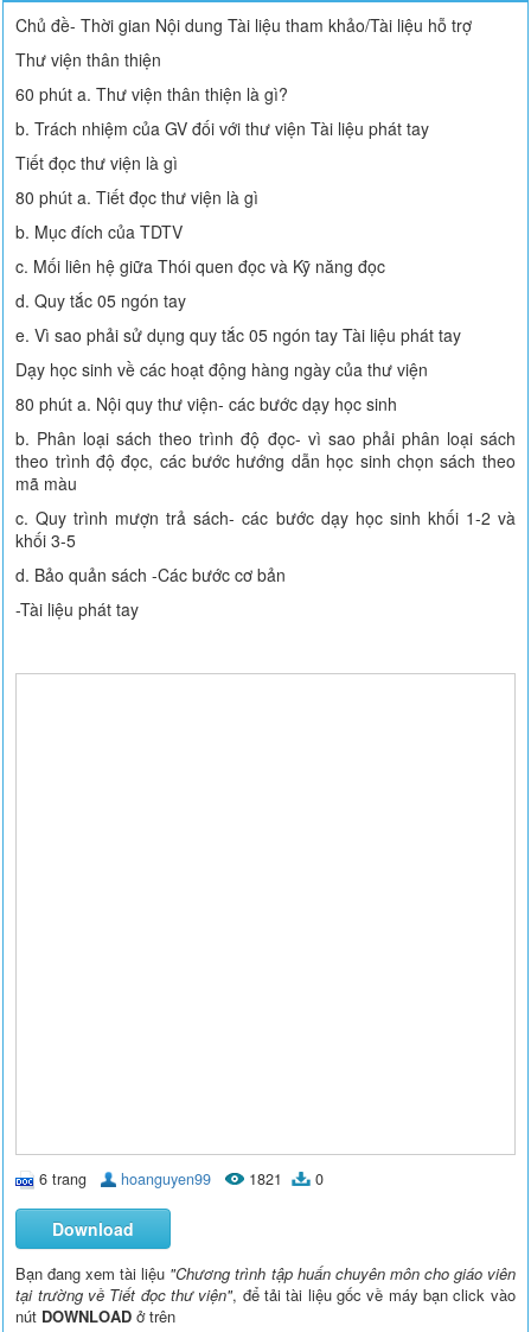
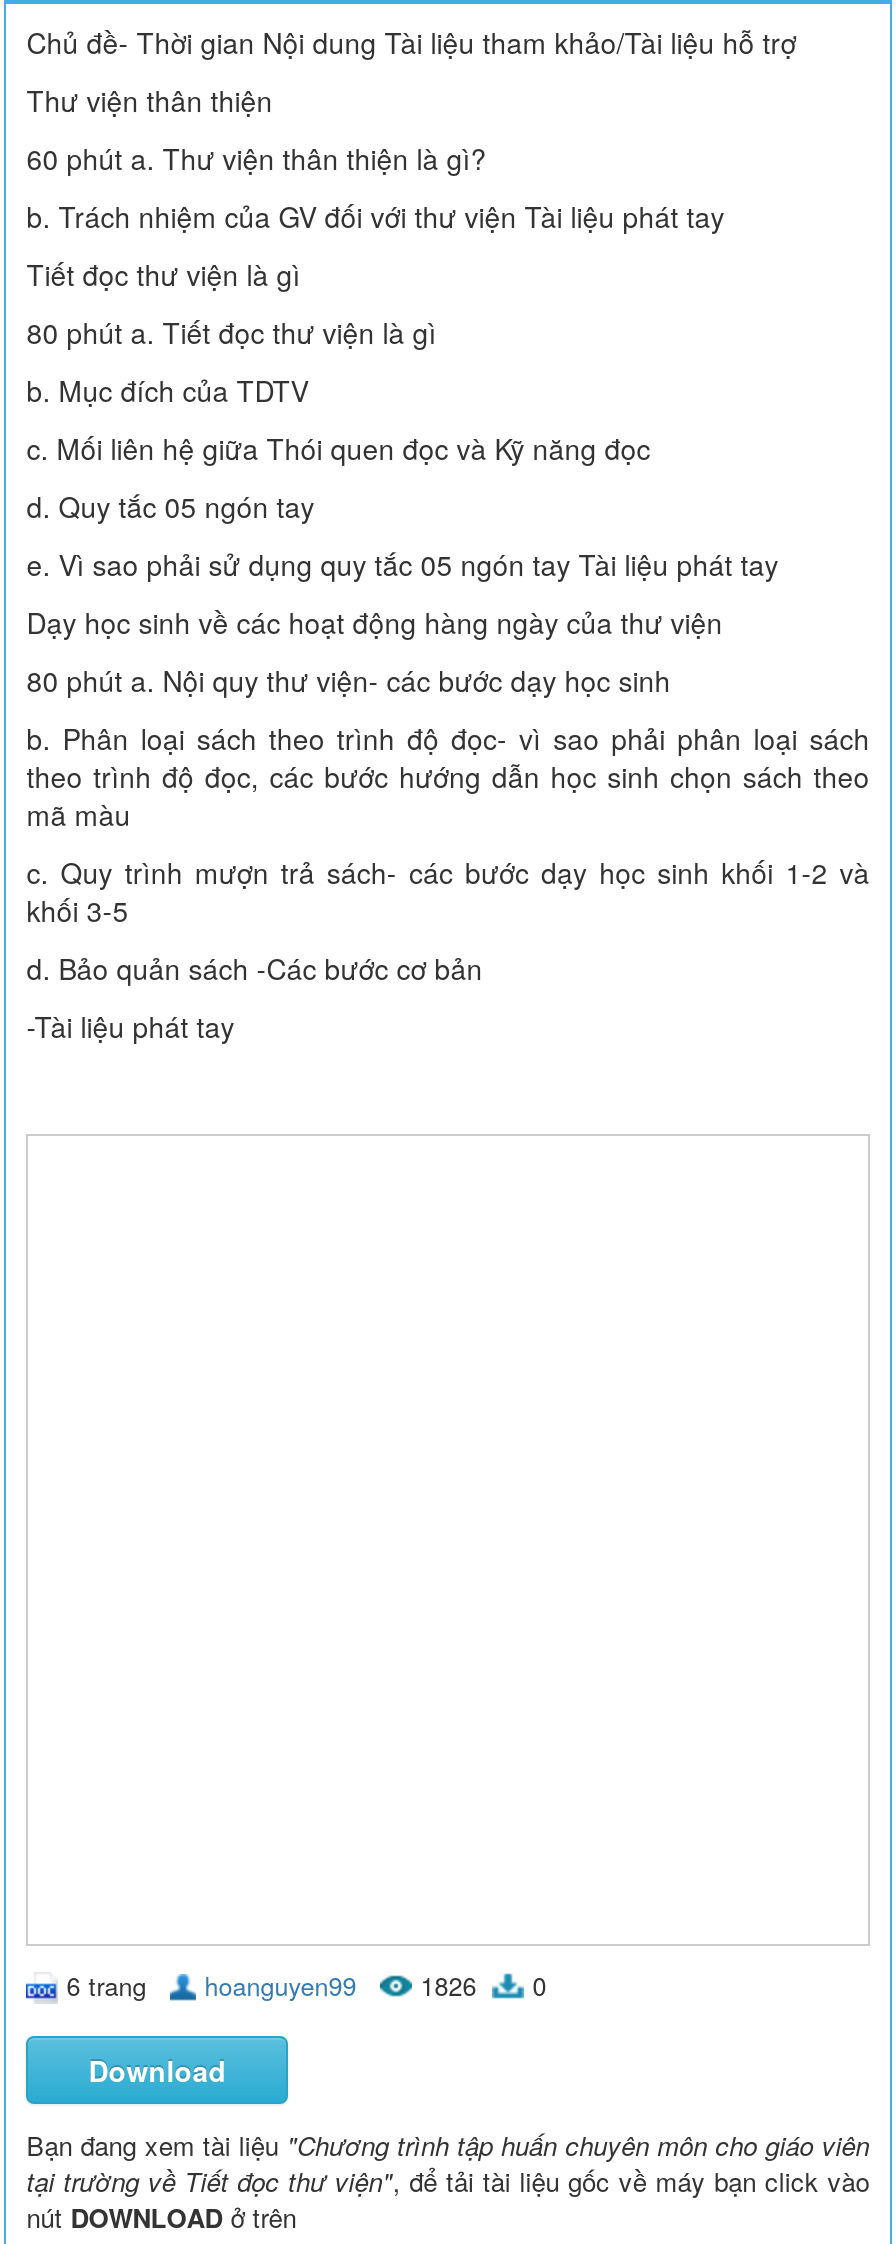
- 6 trang hoanguyen99 1821 0
+ 6 trang hoanguyen99 1826 0
